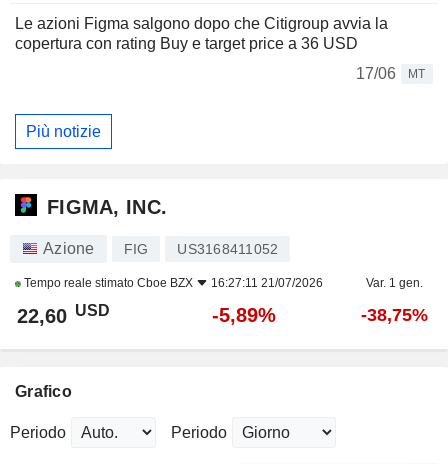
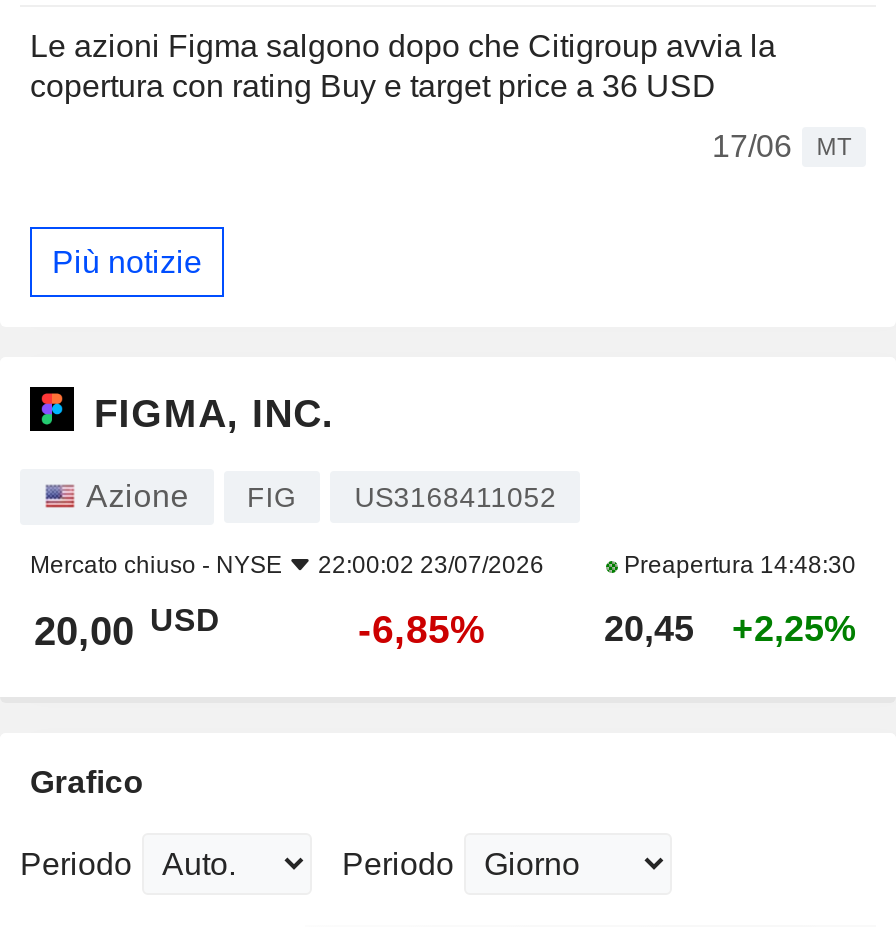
- Tempo reale stimato Cboe BZX
- 16:27:11 21/07/2026
- Var. 1 gen.
+ Mercato chiuso - NYSE
+ 22:00:02 23/07/2026
+ Preapertura 14:48:30

- 22,60 USD
- -5,89%
- -38,75%
+ 20,00 USD
+ -6,85%
+ 20,45
+ +2,25%
